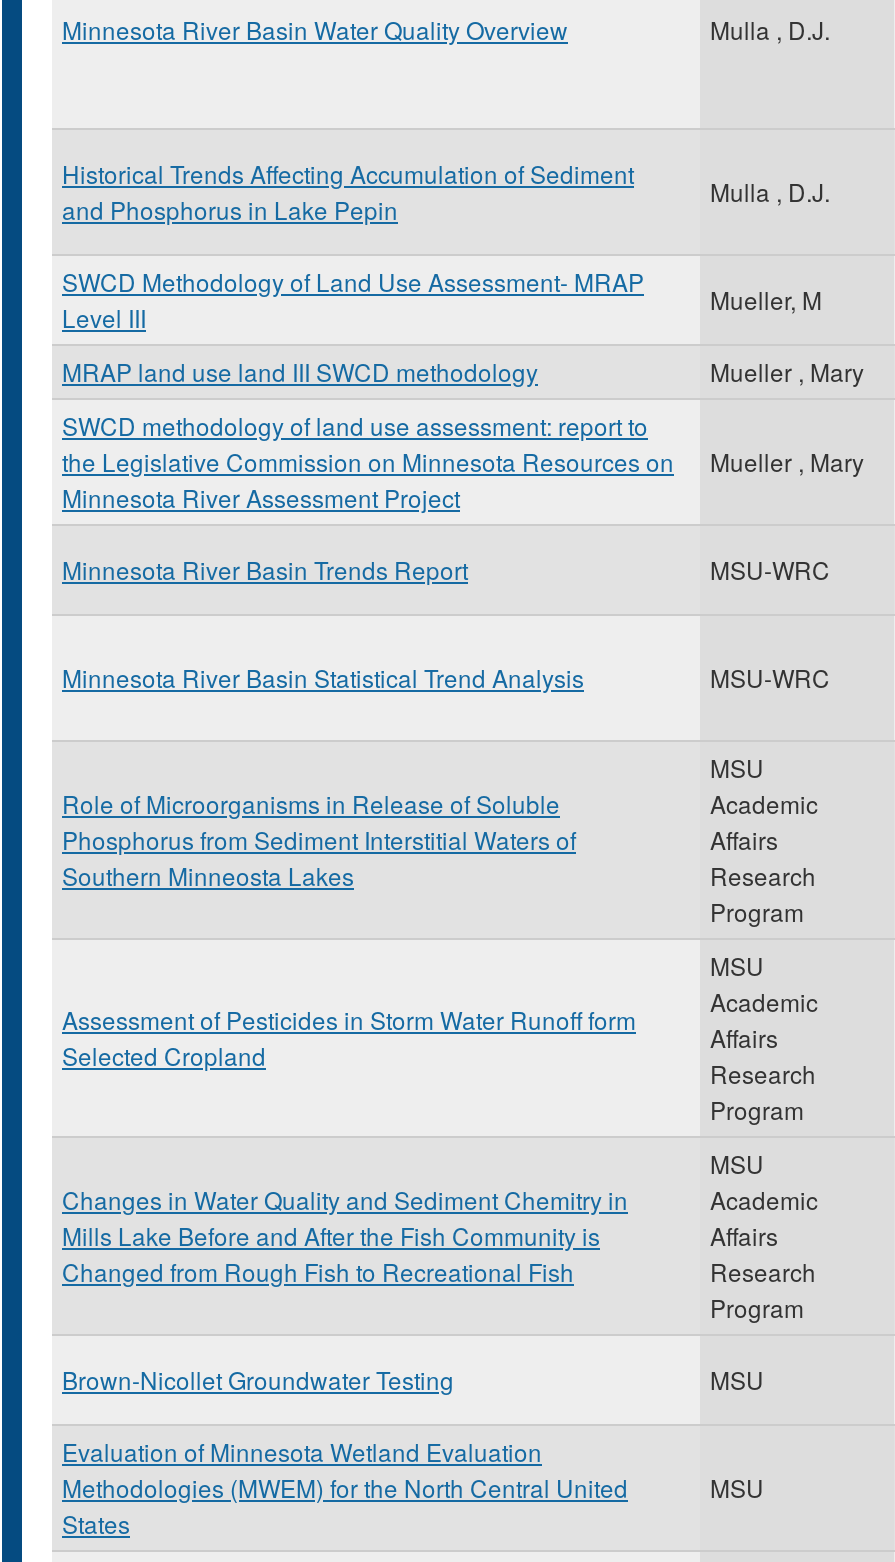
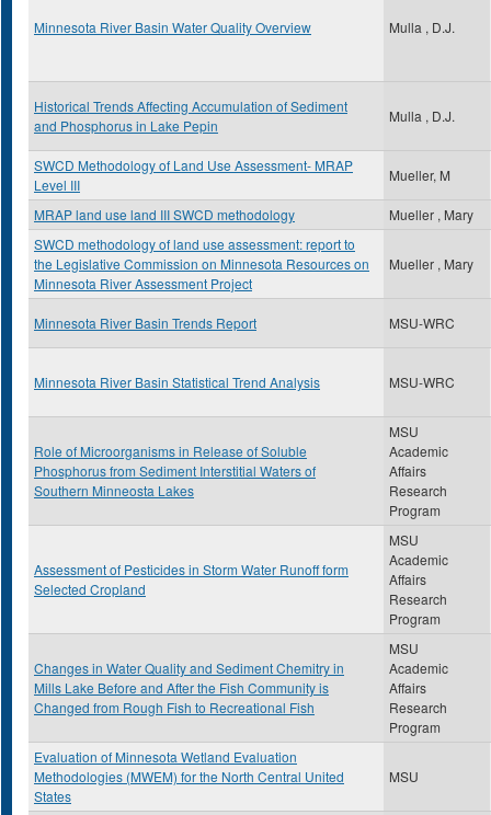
- Brown-Nicollet Groundwater Testing
- MSU
